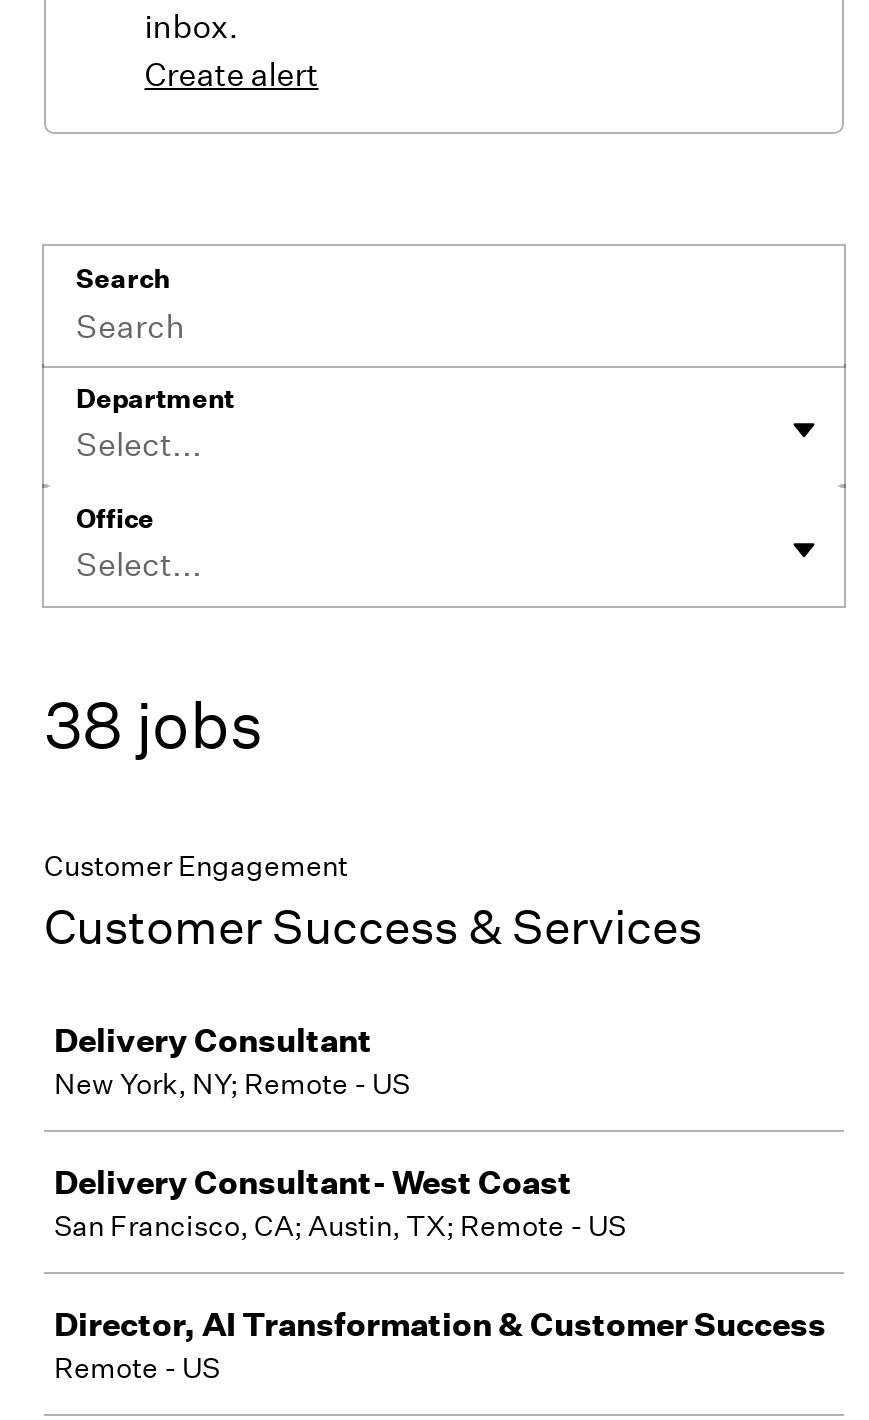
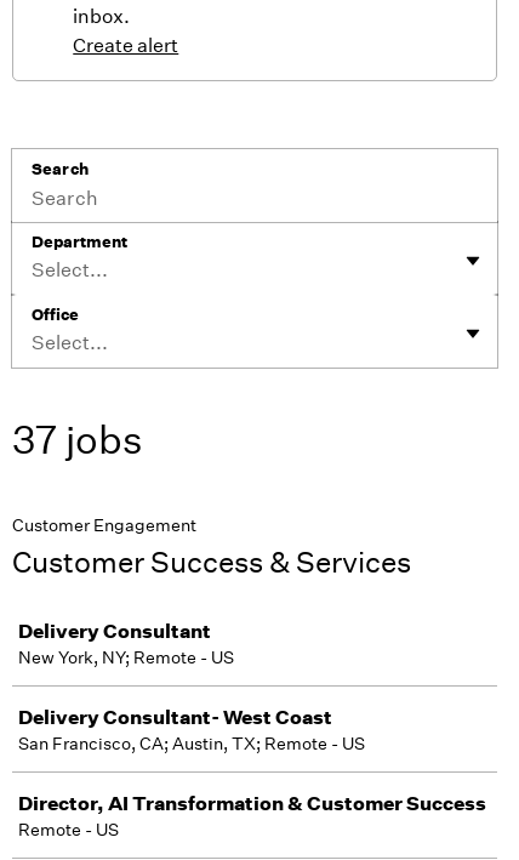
- 38 jobs
+ 37 jobs
